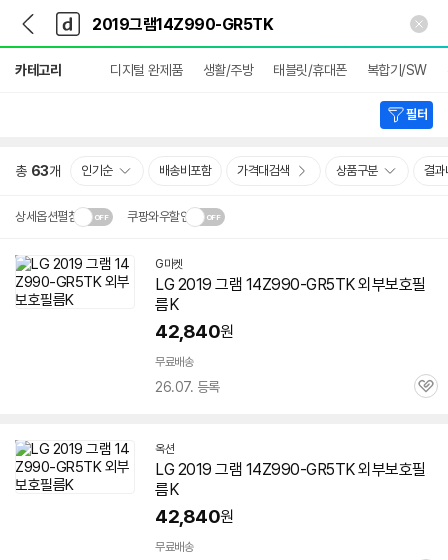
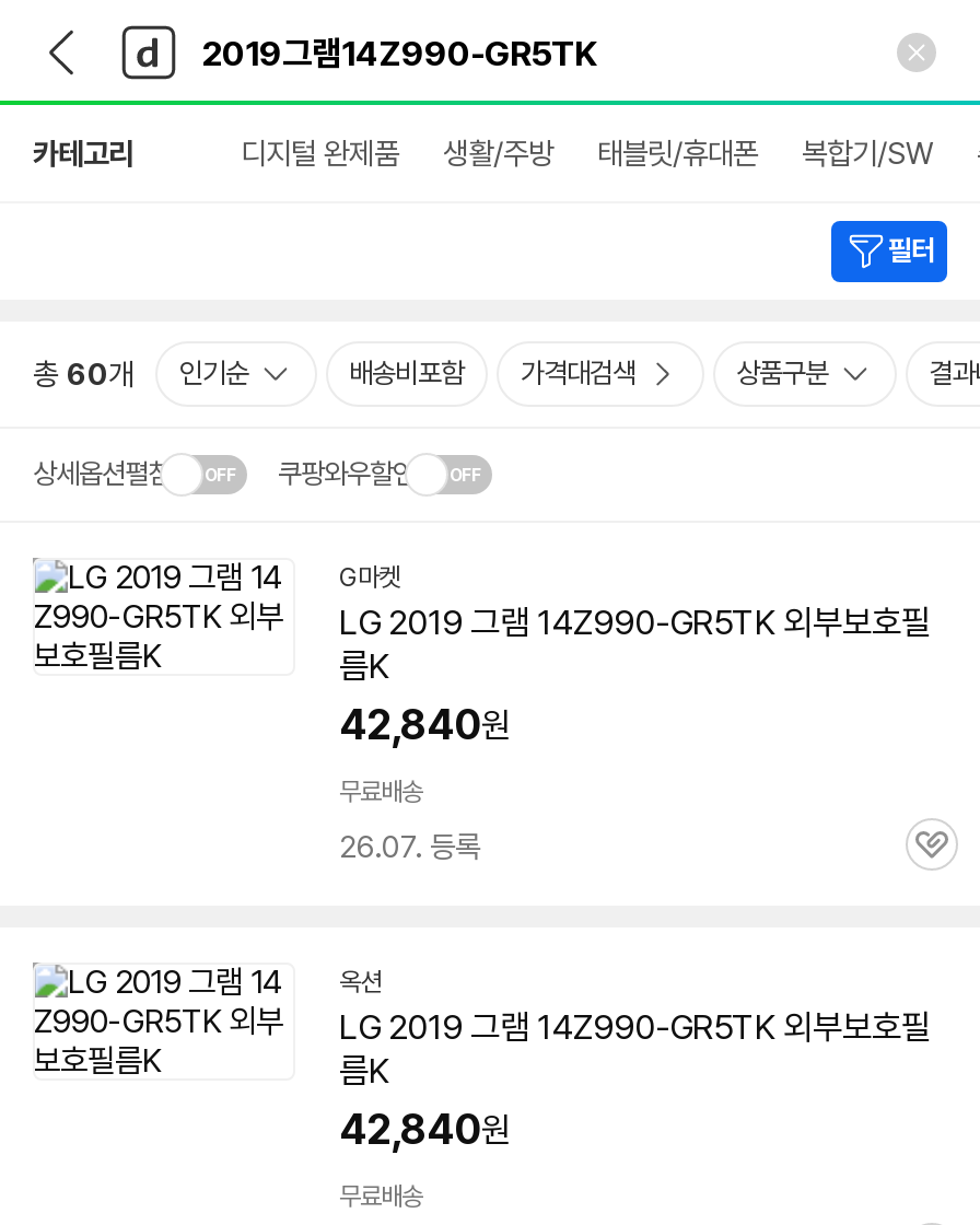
- 총 63개 인기순
+ 총 60개 인기순
